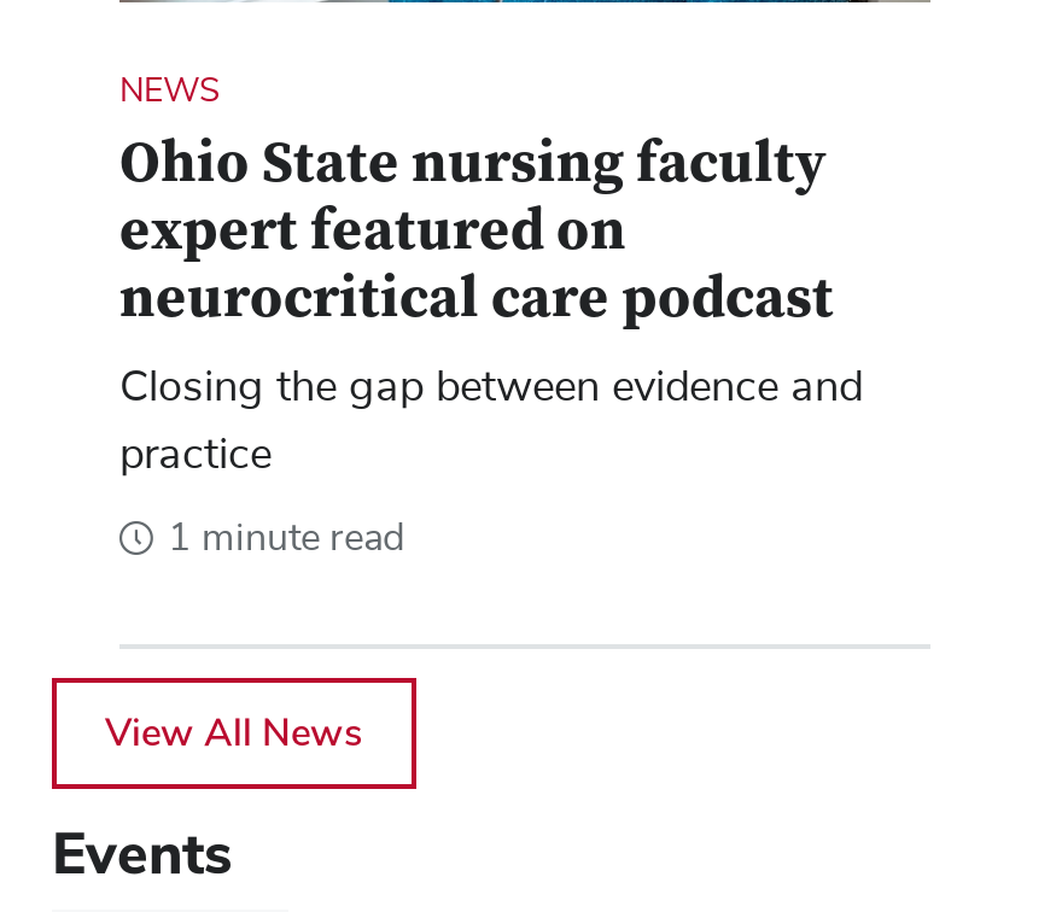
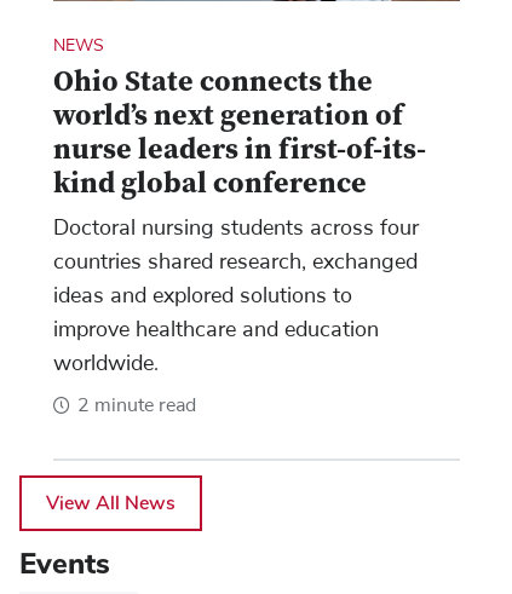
- Ohio State nursing faculty
- expert featured on
- neurocritical care podcast
- Closing the gap between evidence and
- practice
- 1 minute read
+ Ohio State connects the
+ world’s next generation of
+ nurse leaders in first-of-its-
+ kind global conference
+ Doctoral nursing students across four
+ countries shared research, exchanged
+ ideas and explored solutions to
+ improve healthcare and education
+ worldwide.
+ 2 minute read
